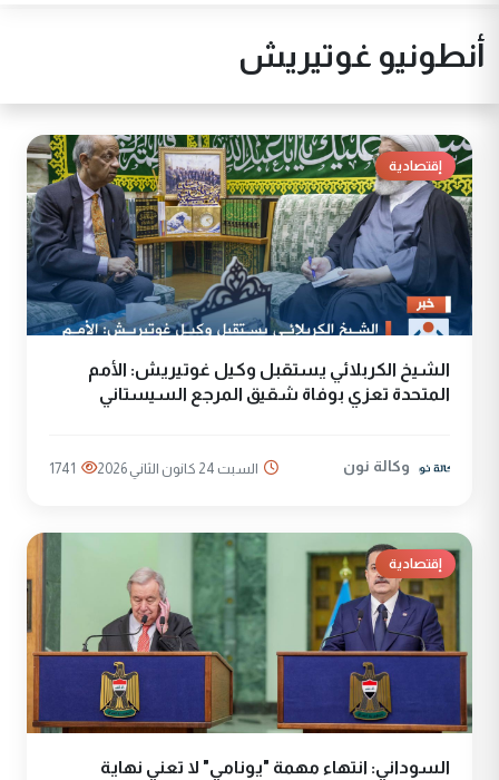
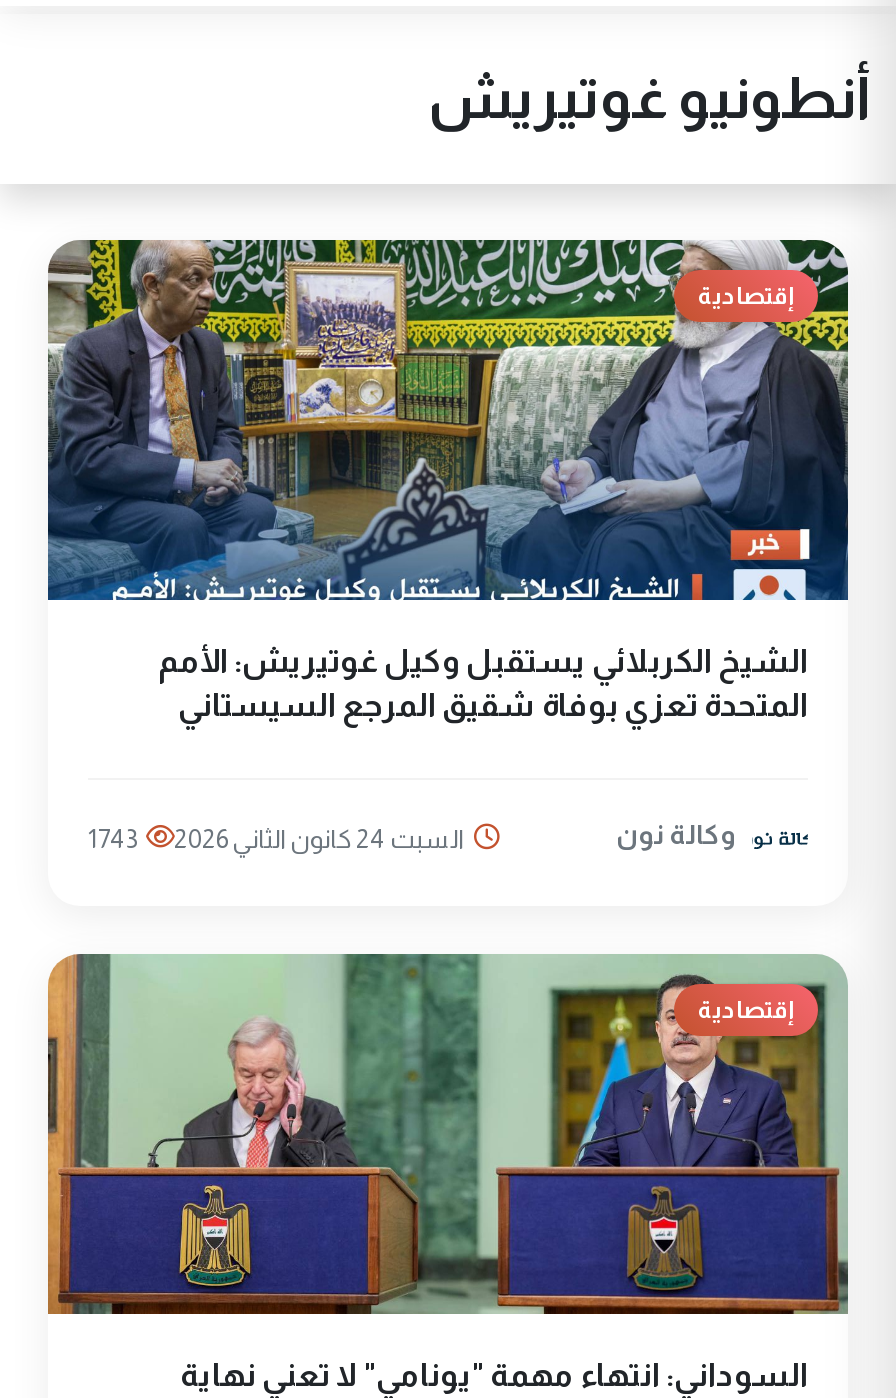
- 1741
+ 1743
